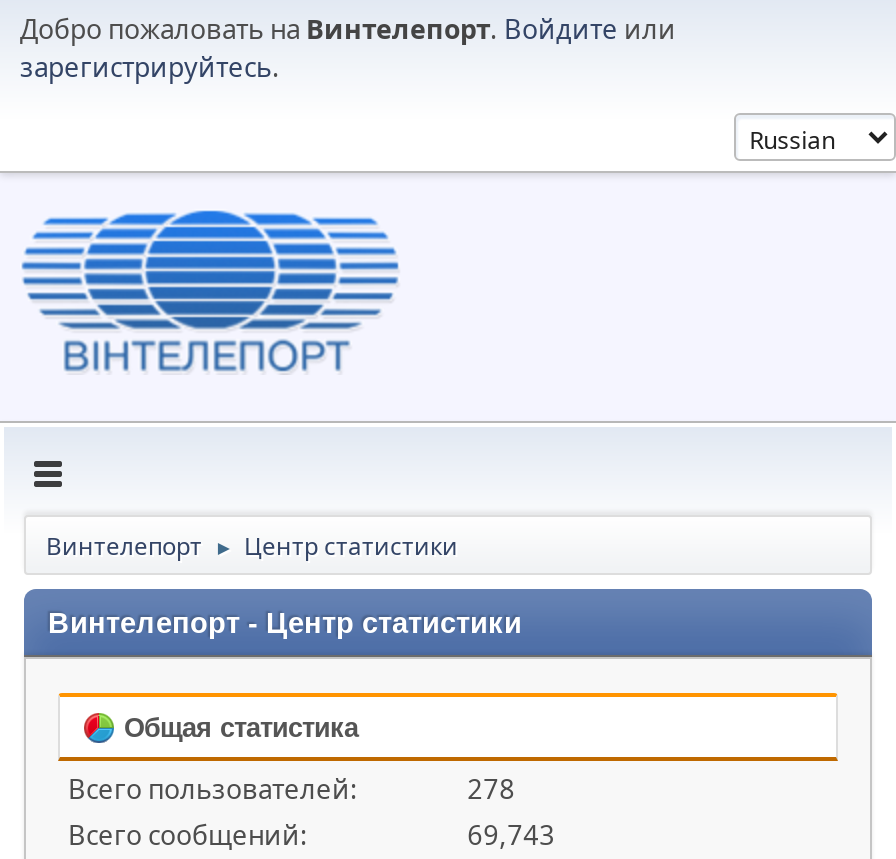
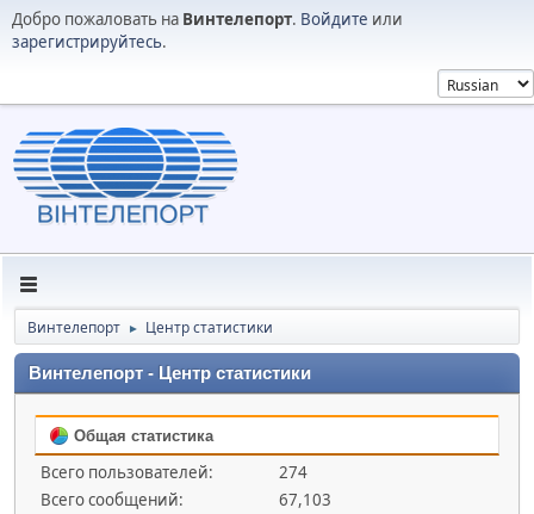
- 278
+ 274

- 69,743
+ 67,103
